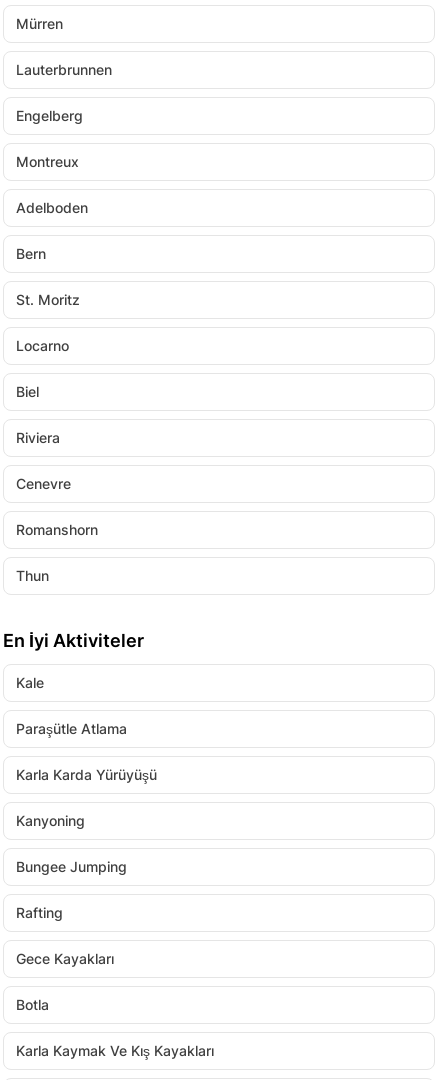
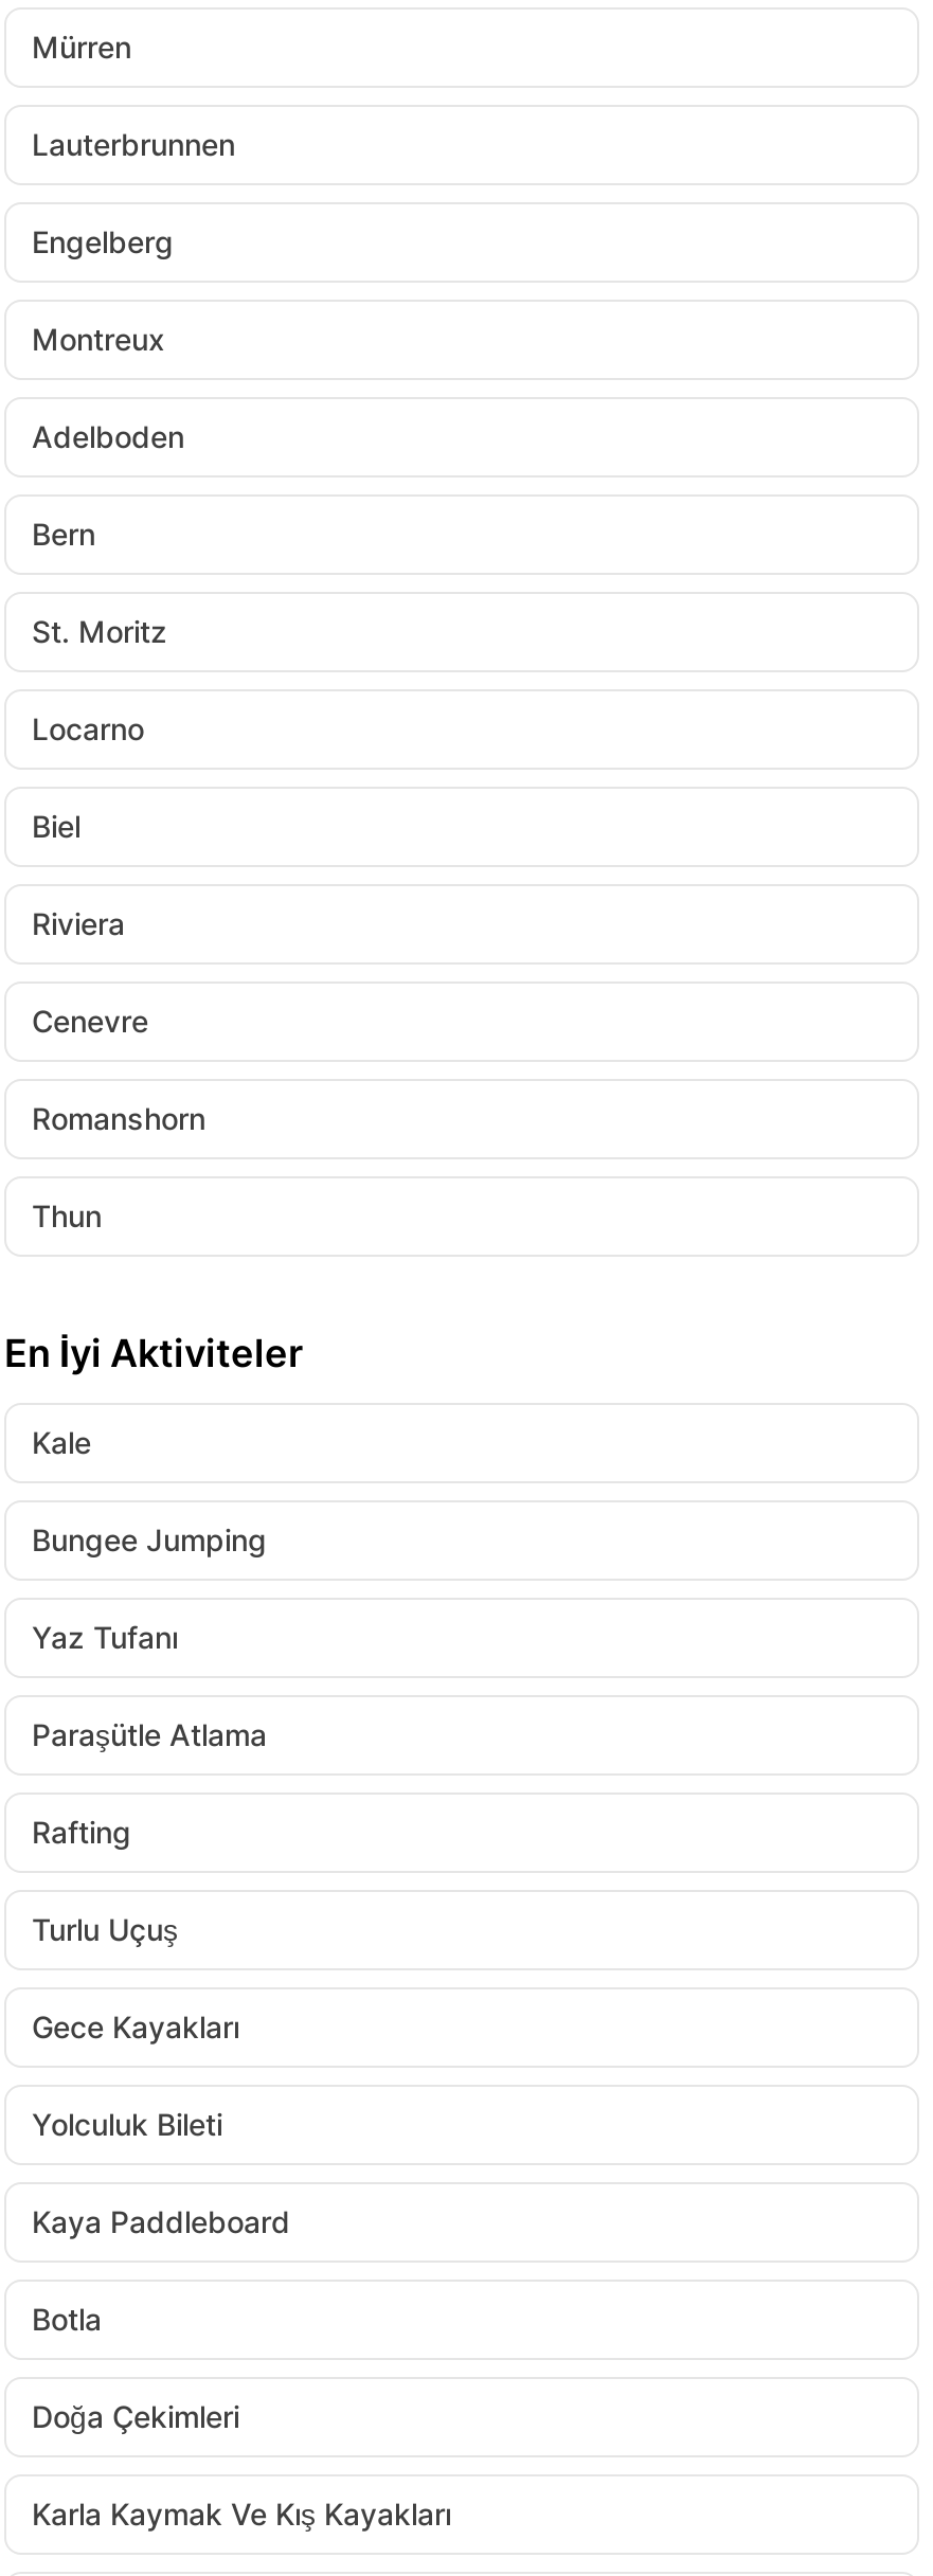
+ Yaz Tufanı

- Karla Karda Yürüyüşü
- Kanyoning

moved up: Bungee Jumping

moved up: Rafting

+ Turlu Uçuş

+ Yolculuk Bileti
+ Kaya Paddleboard

+ Doğa Çekimleri
